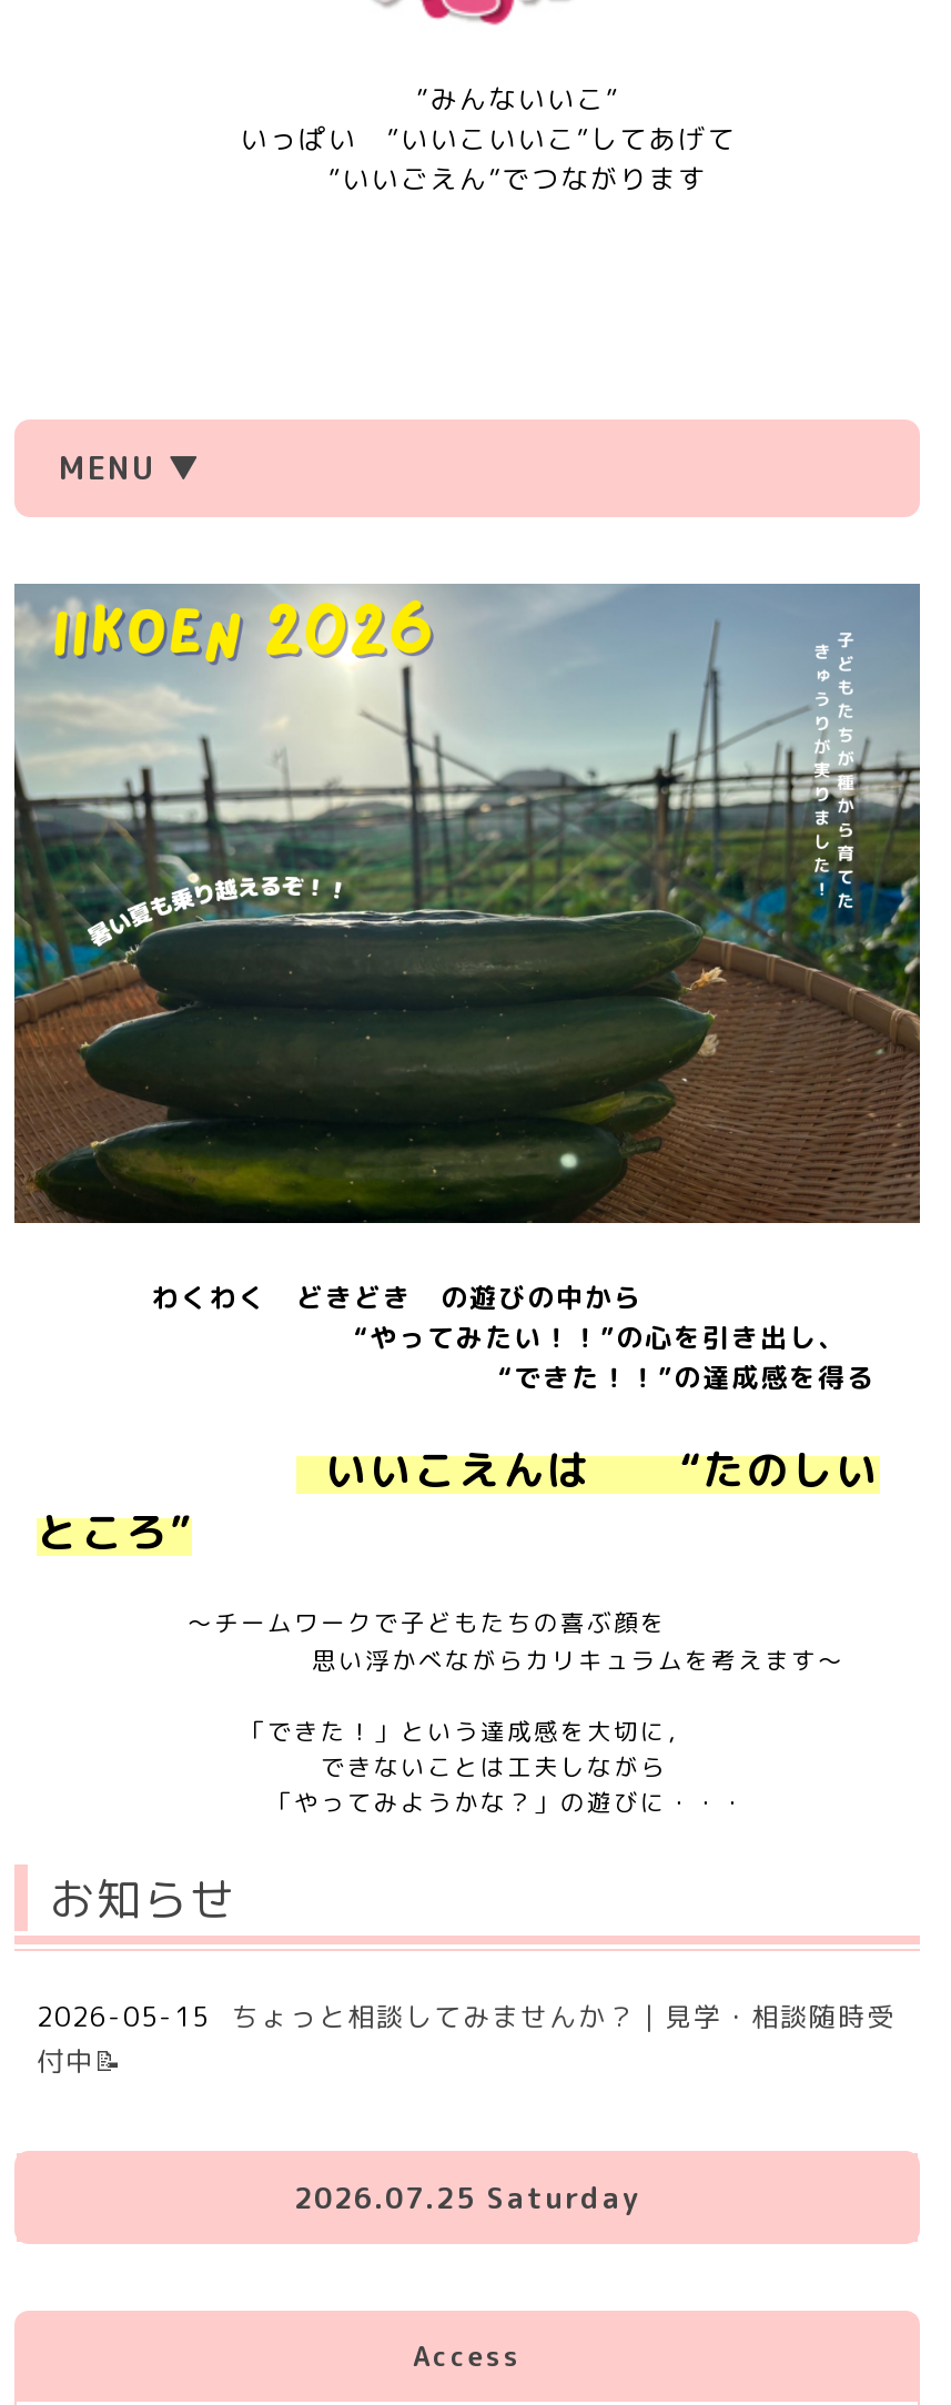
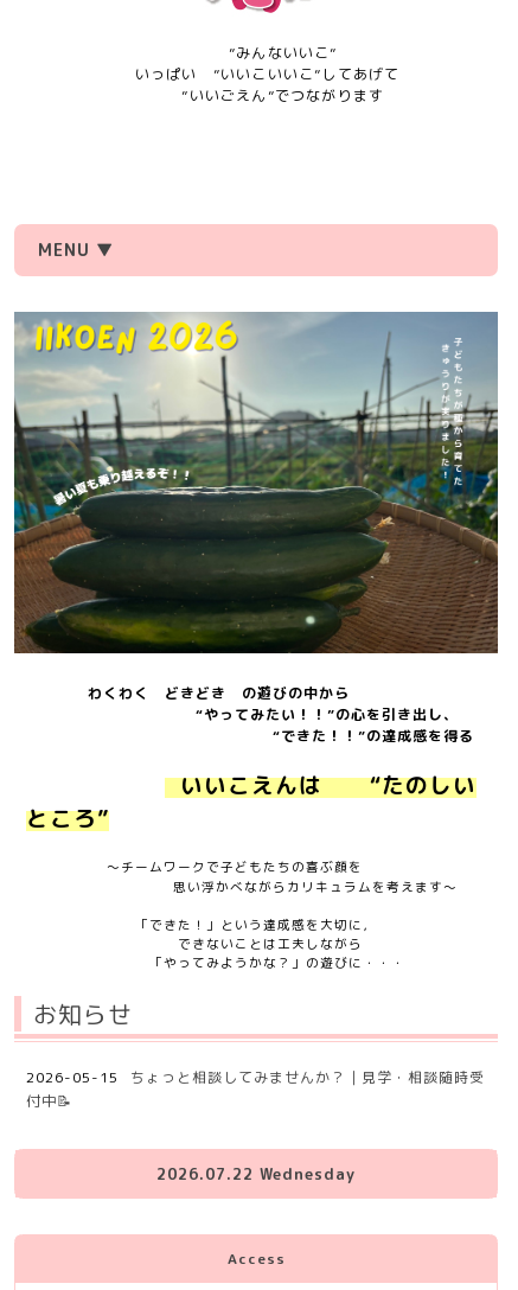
- 2026.07.25 Saturday
+ 2026.07.22 Wednesday
